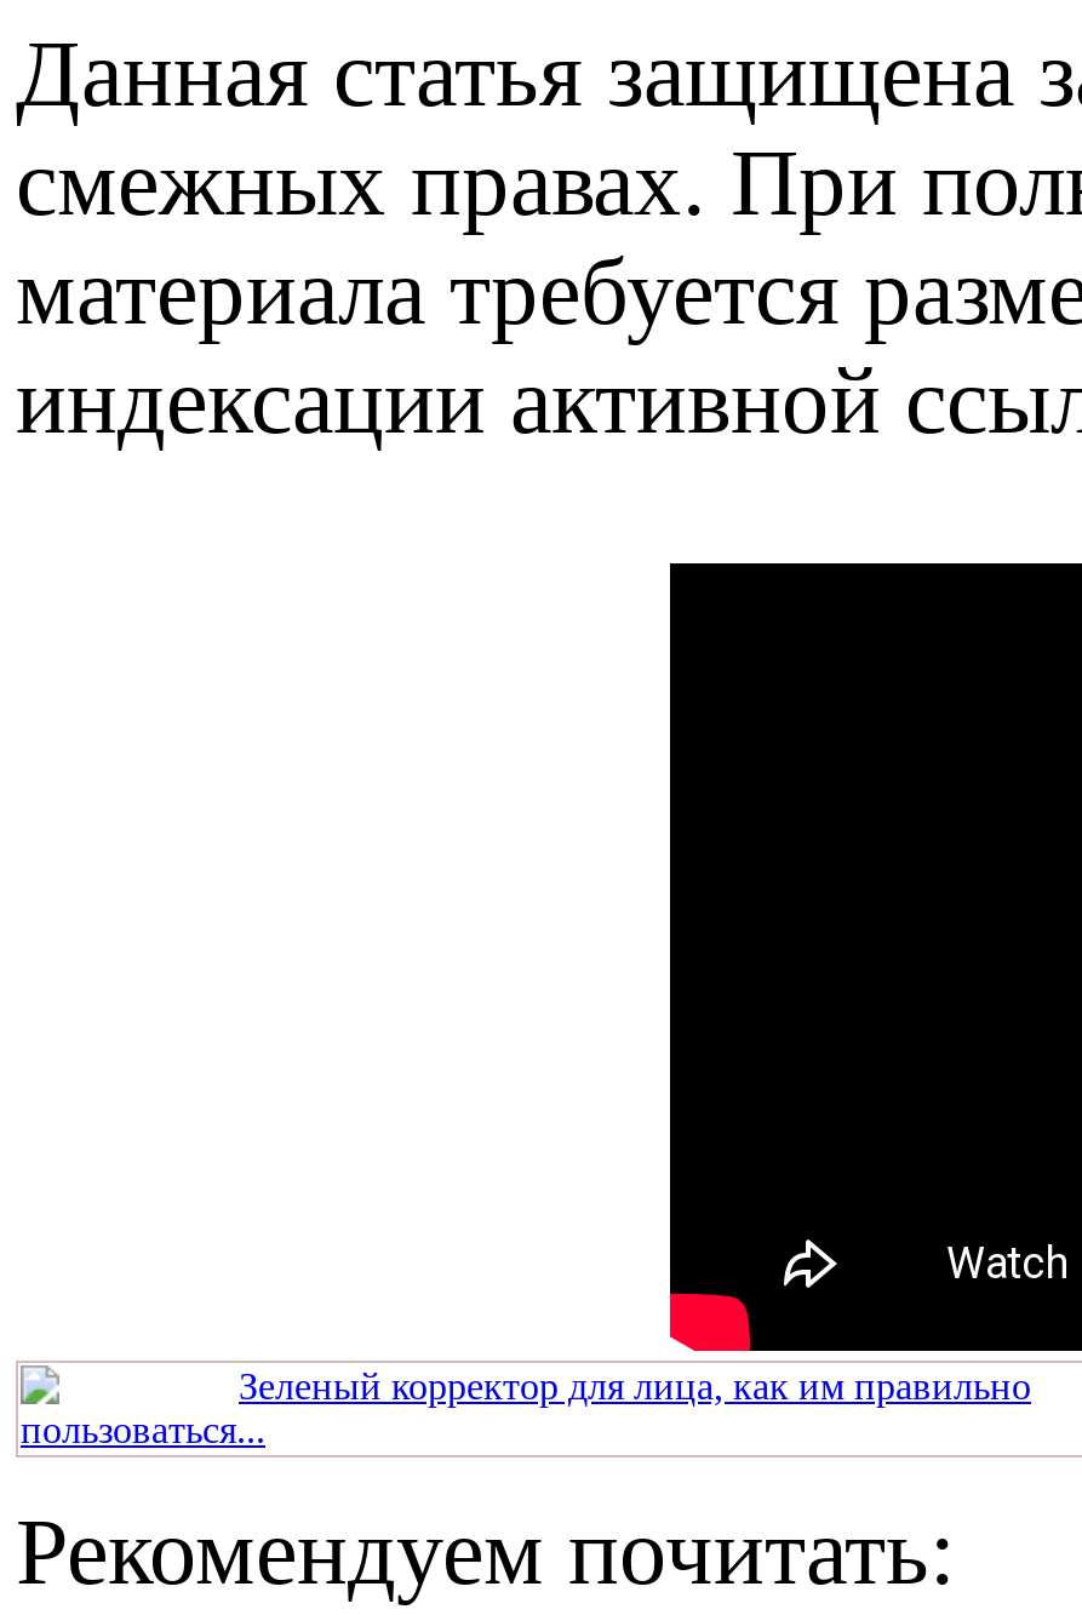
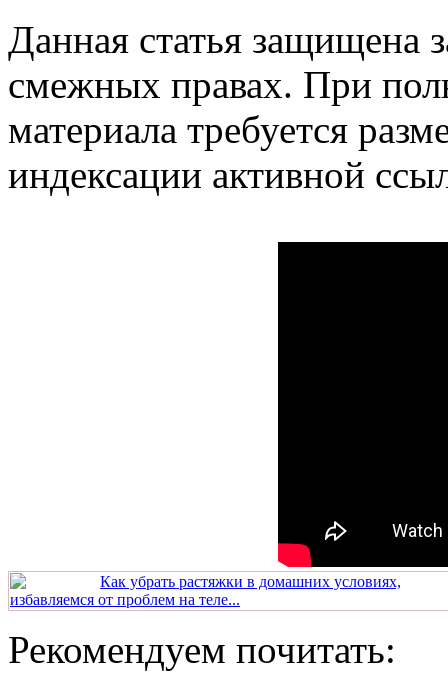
- Зеленый корректор для лица, как им правильно
- пользоваться...
+ Как убрать растяжки в домашних условиях,
+ избавляемся от проблем на теле...
